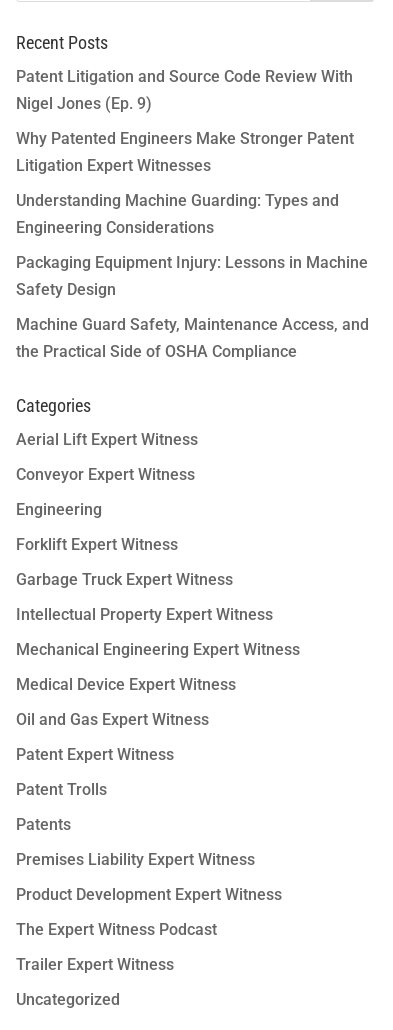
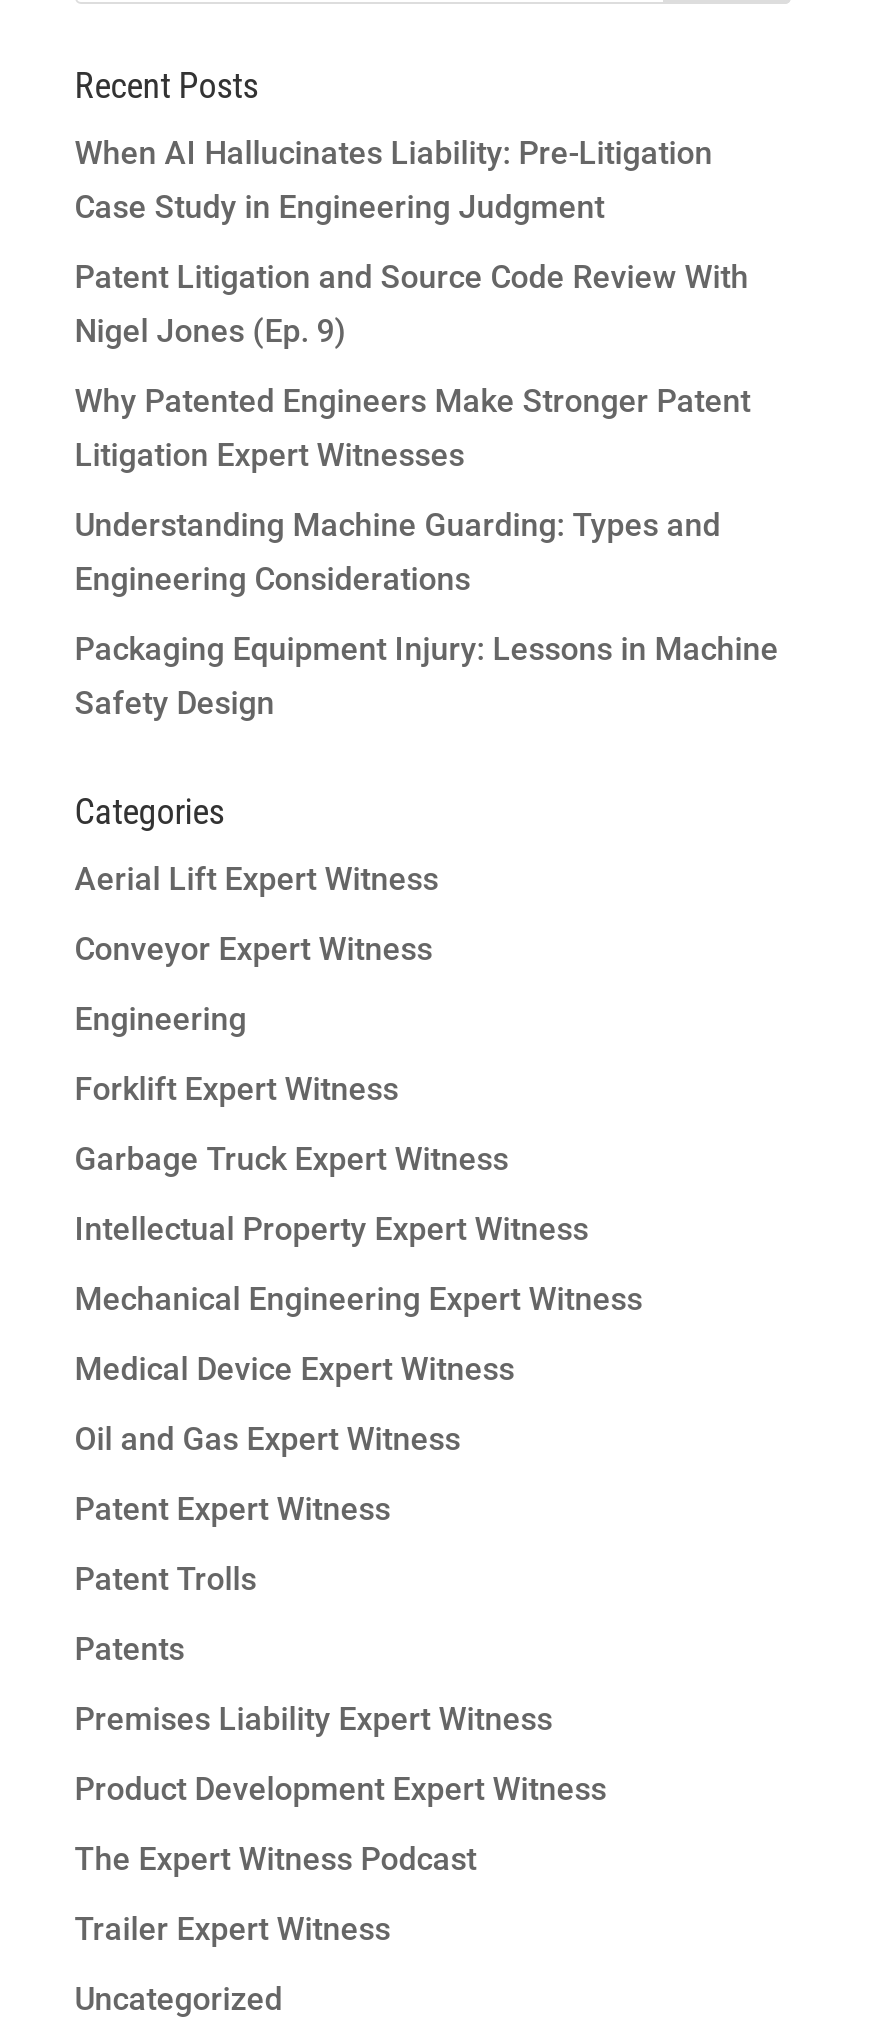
+ When AI Hallucinates Liability: Pre-Litigation
+ Case Study in Engineering Judgment

moved down: Patent Litigation and Source Code Review With | Nigel Jones (Ep. 9) | Why Patented Engineers Make Stronger Patent | Litigation Expert Witnesses | Understanding Machine Guarding: Types and | Engineering Considerations | Packaging Equipment Injury: Lessons in Machine | Safety Design

- Machine Guard Safety, Maintenance Access, and
- the Practical Side of OSHA Compliance
